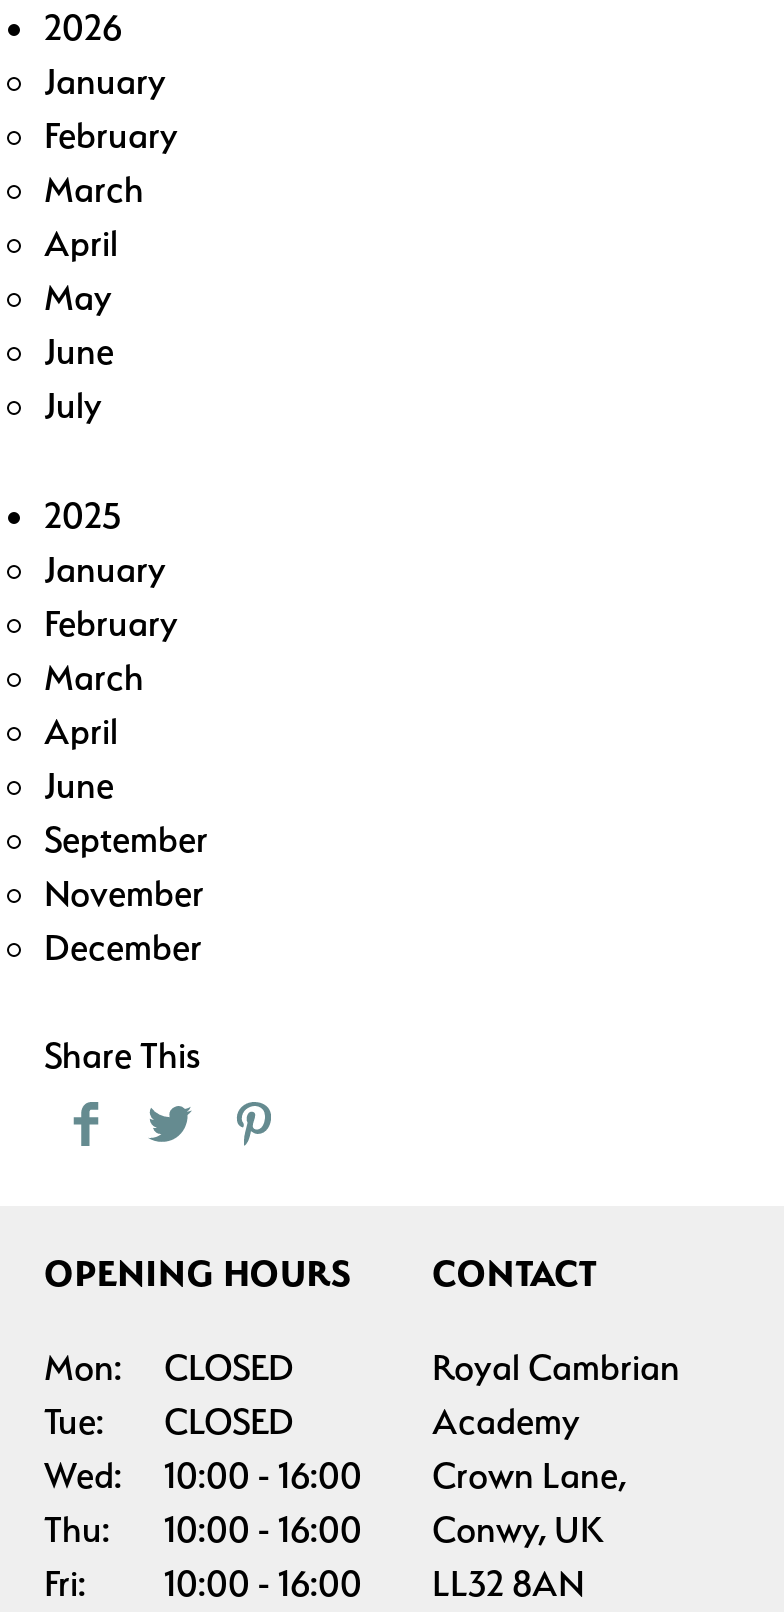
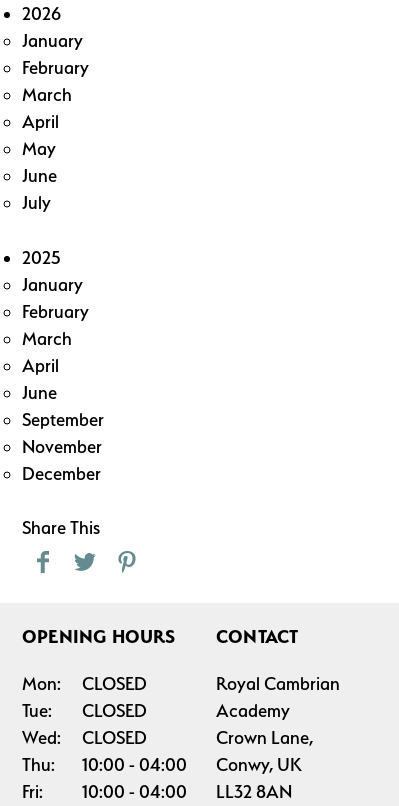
- 10:00 16:00
+ CLOSED

- Thu: 10:00 16:00 Conwy, UK
+ Thu: 10:00 04:00 Conwy, UK

- Fri: 10:00 16:00 LL32 8AN
+ Fri: 10:00 04:00 LL32 8AN
